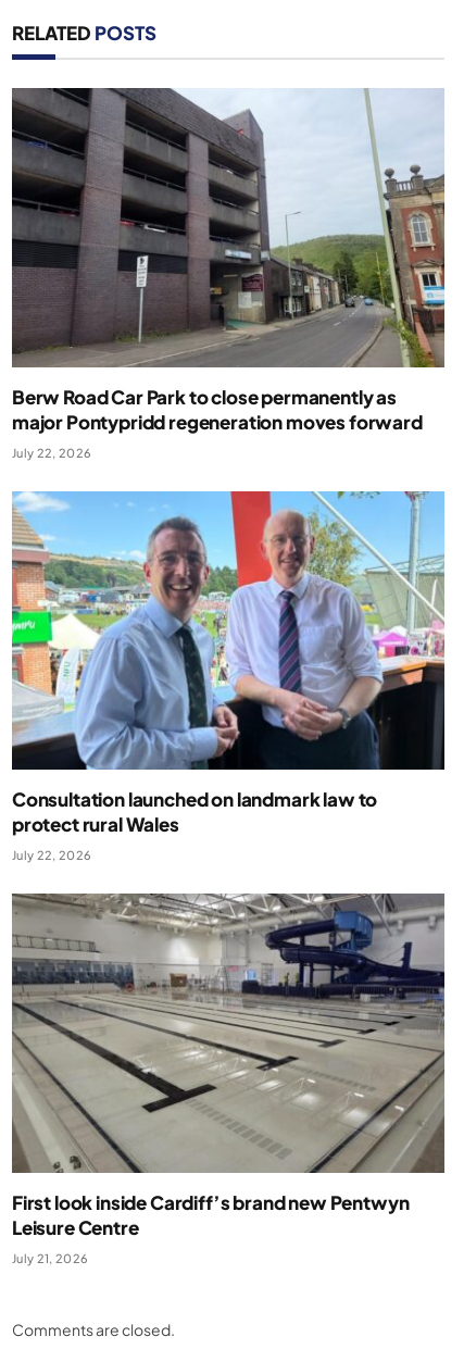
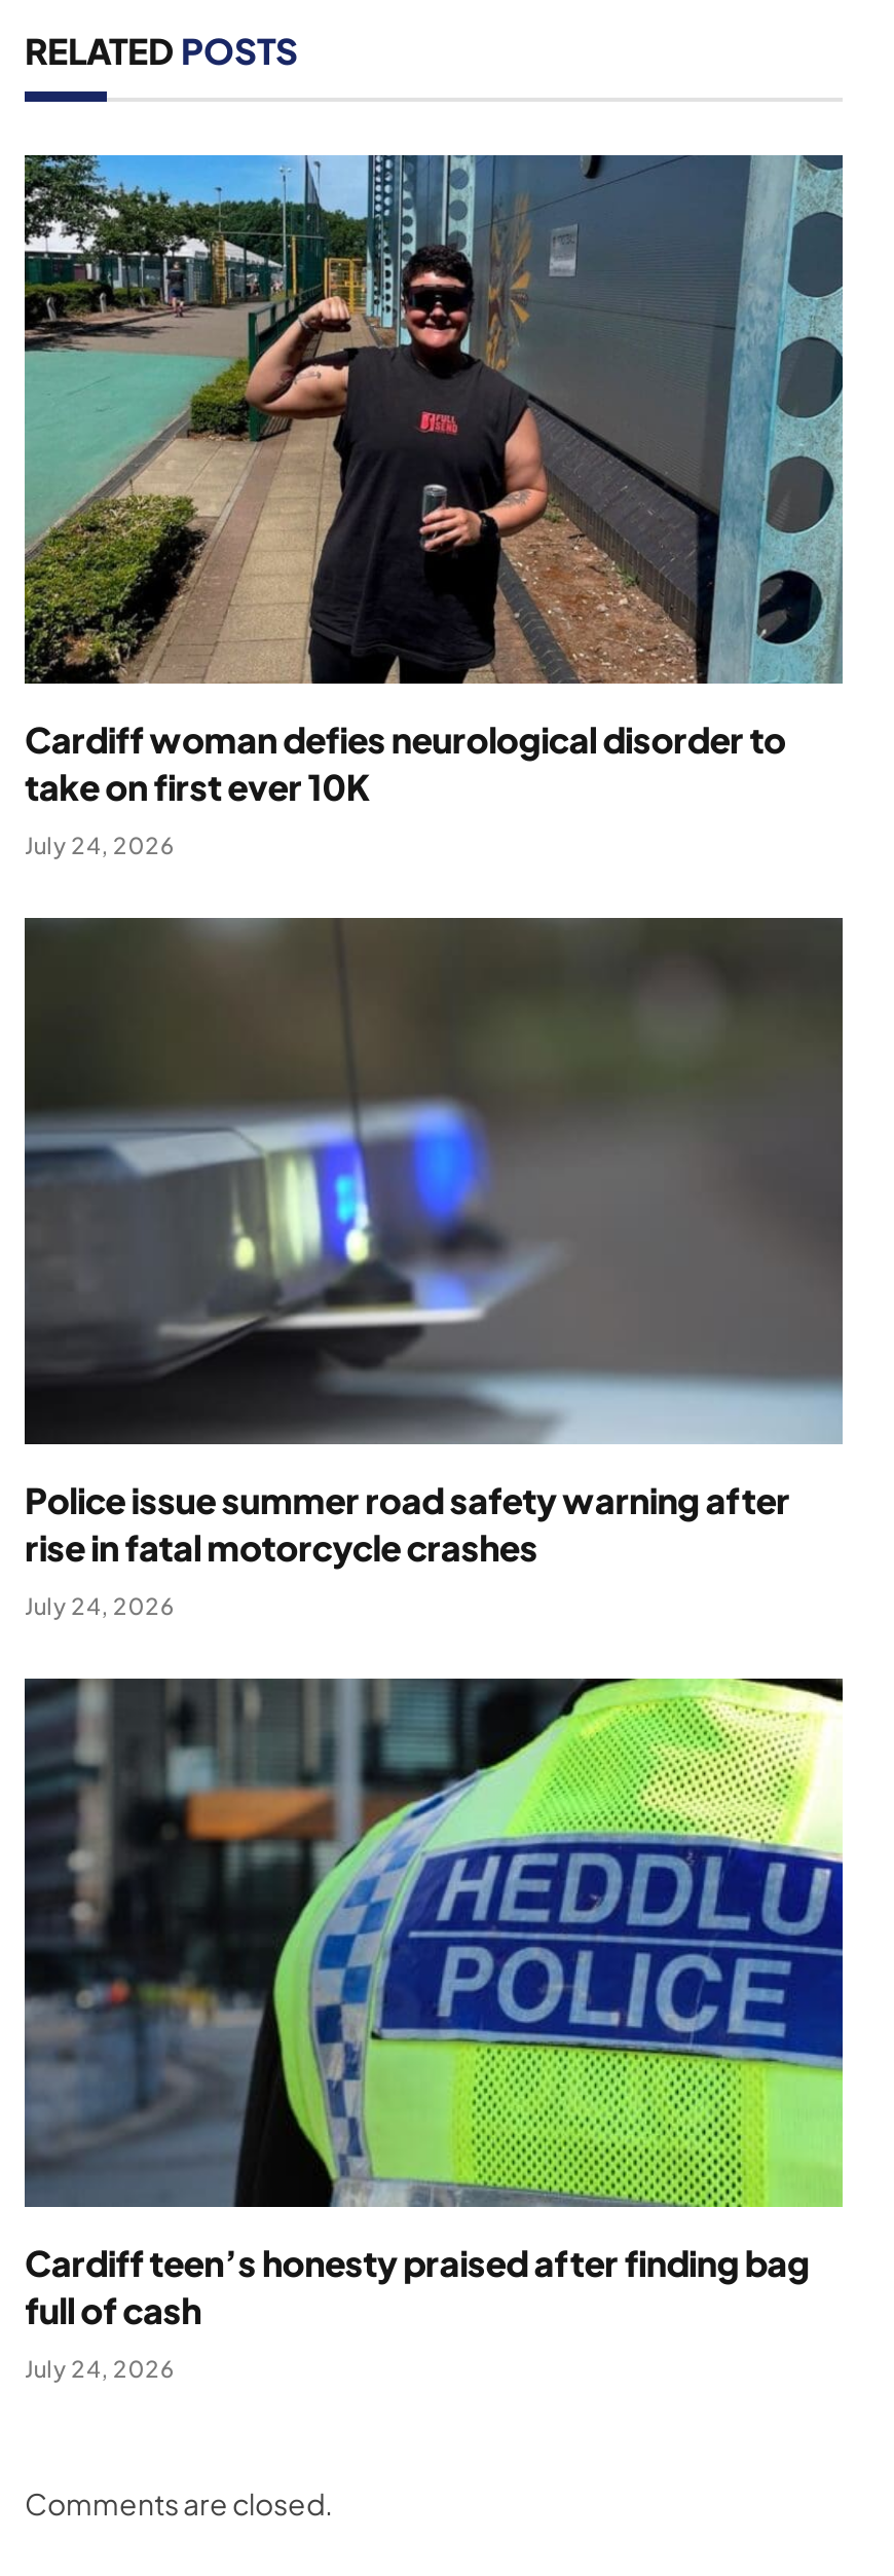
- [image]
- Berw Road Car Park to close permanently as
- major Pontypridd regeneration moves forward
+ [image]
+ Cardiff woman defies neurological disorder to
+ take on first ever 10K

- July 22, 2026
+ July 24, 2026

- [image]
- Consultation launched on landmark law to
- protect rural Wales
+ [image]
+ Police issue summer road safety warning after
+ rise in fatal motorcycle crashes

- July 22, 2026
+ July 24, 2026

- [image]
- First look inside Cardiff’s brand new Pentwyn
- Leisure Centre
+ [image]
+ Cardiff teen’s honesty praised after finding bag
+ full of cash

- July 21, 2026
+ July 24, 2026
